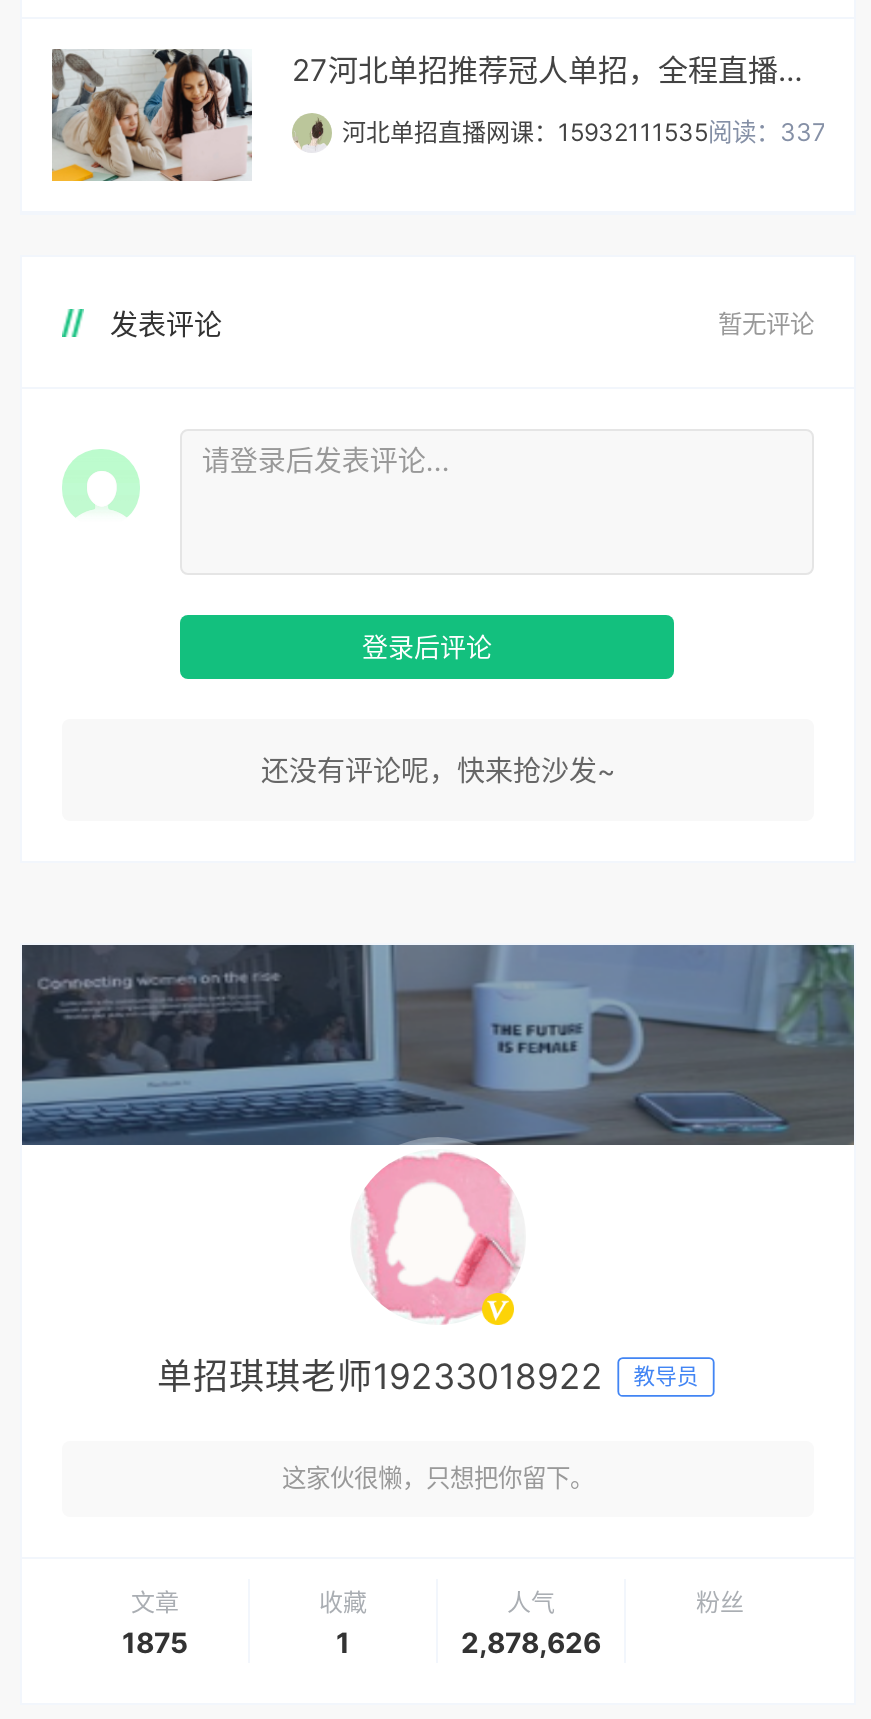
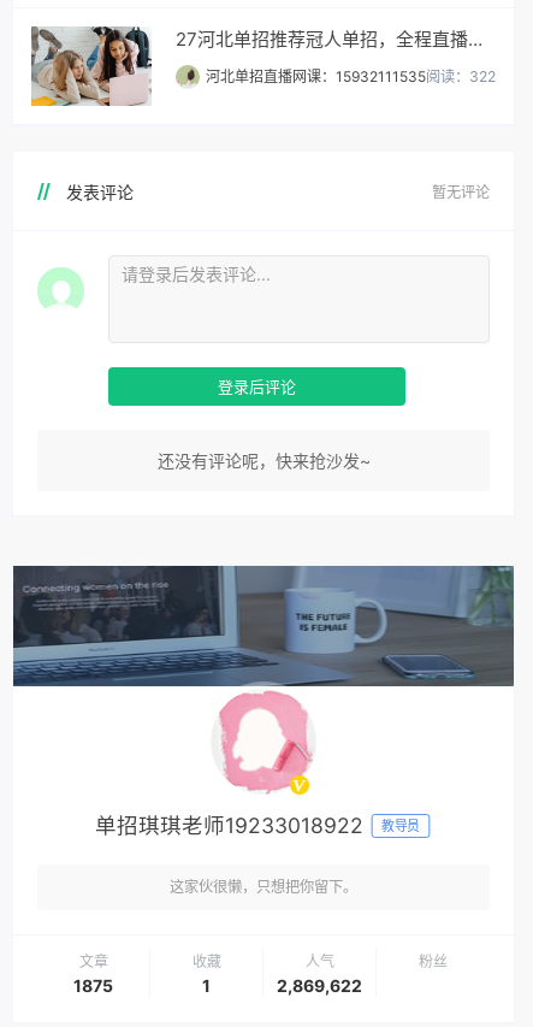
- 河北单招直播网课：15932111535阅读：337
+ 河北单招直播网课：15932111535阅读：322

- 2,878,626
+ 2,869,622
